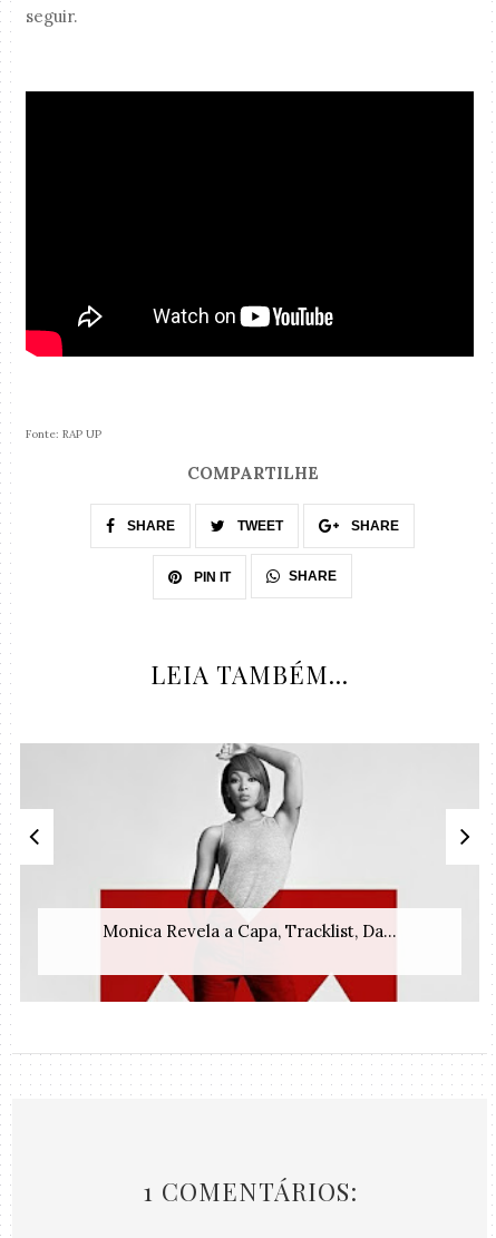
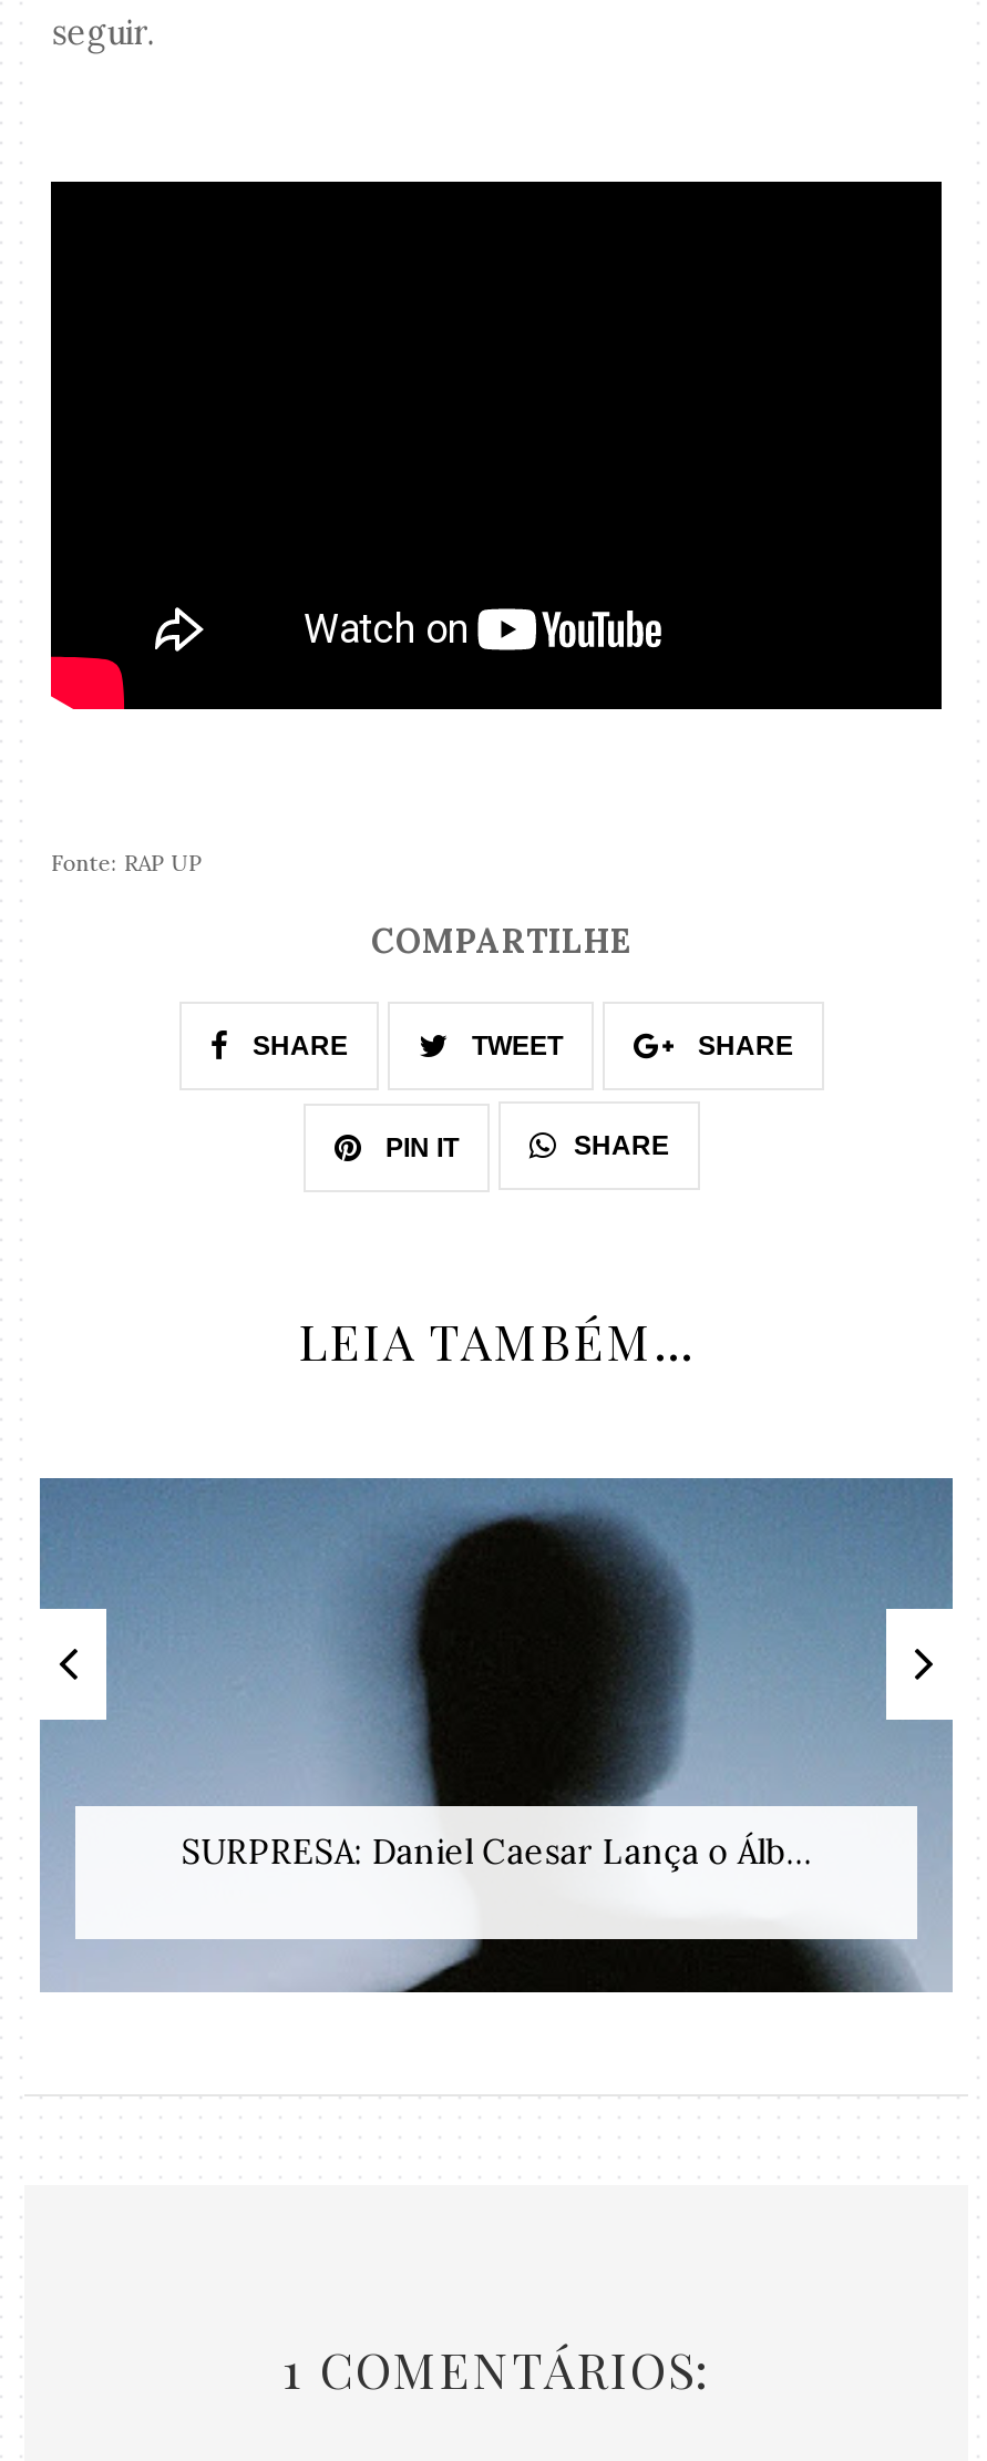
- [image]
- Monica Revela a Capa, Tracklist, Da...
+ [image]
+ SURPRESA: Daniel Caesar Lança o Álb...
